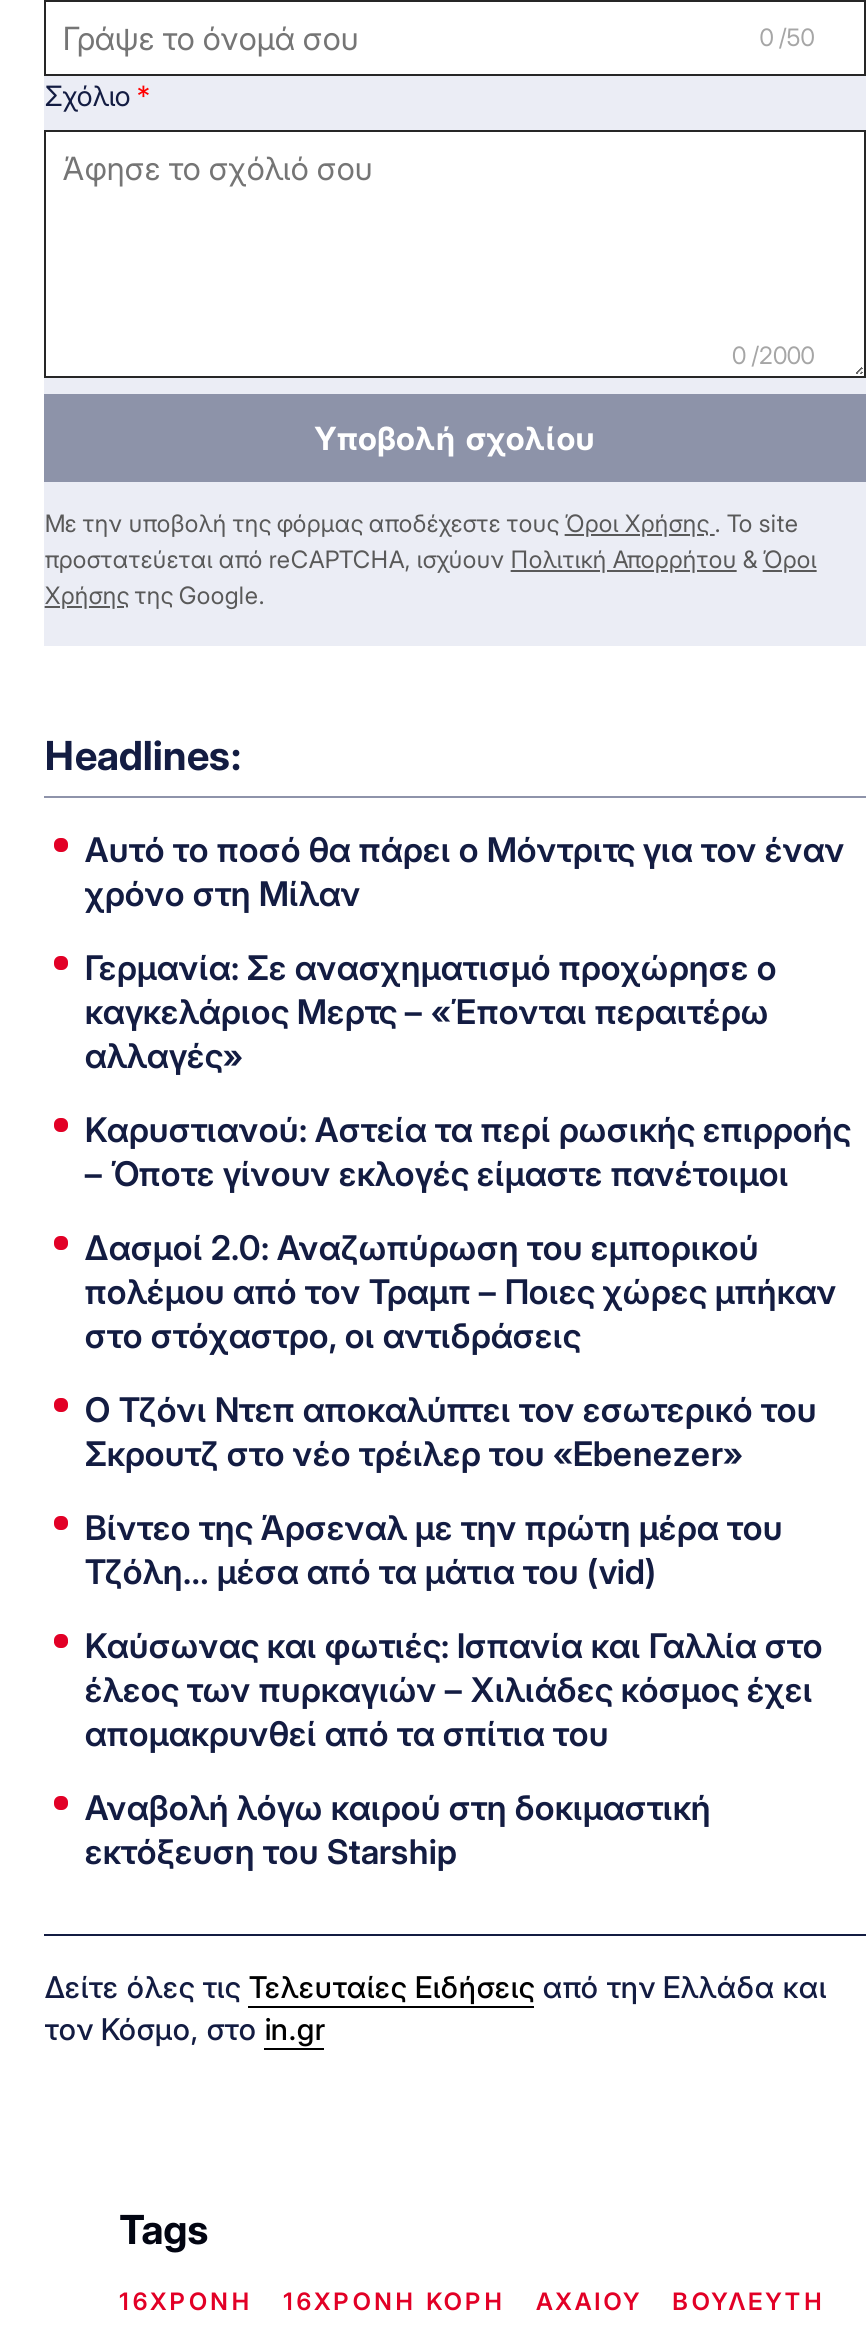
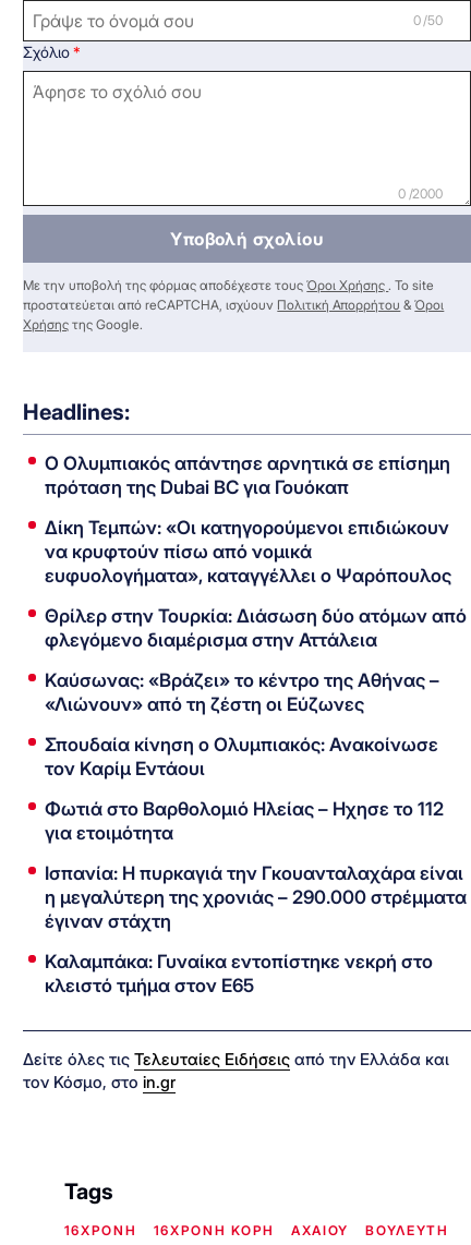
- Αυτό το ποσό θα πάρει ο Μόντριτς για τον έναν
- χρόνο στη Μίλαν
+ Ο Ολυμπιακός απάντησε αρνητικά σε επίσημη
+ πρόταση της Dubai BC για Γουόκαπ

- Γερμανία: Σε ανασχηματισμό προχώρησε ο
- καγκελάριος Μερτς – «Έπονται περαιτέρω
- αλλαγές»
+ Δίκη Τεμπών: «Οι κατηγορούμενοι επιδιώκουν
+ να κρυφτούν πίσω από νομικά
+ ευφυολογήματα», καταγγέλλει ο Ψαρόπουλος

- Καρυστιανού: Αστεία τα περί ρωσικής επιρροής
- – Όποτε γίνουν εκλογές είμαστε πανέτοιμοι
+ Θρίλερ στην Τουρκία: Διάσωση δύο ατόμων από
+ φλεγόμενο διαμέρισμα στην Αττάλεια

- Δασμοί 2.0: Αναζωπύρωση του εμπορικού
- πολέμου από τον Τραμπ – Ποιες χώρες μπήκαν
- στο στόχαστρο, οι αντιδράσεις
+ Καύσωνας: «Βράζει» το κέντρο της Αθήνας –
+ «Λιώνουν» από τη ζέστη οι Εύζωνες

- Ο Τζόνι Ντεπ αποκαλύπτει τον εσωτερικό του
- Σκρουτζ στο νέο τρέιλερ του «Ebenezer»
+ Σπουδαία κίνηση ο Ολυμπιακός: Ανακοίνωσε
+ τον Καρίμ Εντάουι

- Βίντεο της Άρσεναλ με την πρώτη μέρα του
- Τζόλη… μέσα από τα μάτια του (vid)
+ Φωτιά στο Βαρθολομιό Ηλείας – Ηχησε το 112
+ για ετοιμότητα

- Καύσωνας και φωτιές: Ισπανία και Γαλλία στο
- έλεος των πυρκαγιών – Χιλιάδες κόσμος έχει
- απομακρυνθεί από τα σπίτια του
+ Ισπανία: Η πυρκαγιά την Γκουανταλαχάρα είναι
+ η μεγαλύτερη της χρονιάς – 290.000 στρέμματα
+ έγιναν στάχτη

- Αναβολή λόγω καιρού στη δοκιμαστική
- εκτόξευση του Starship
+ Καλαμπάκα: Γυναίκα εντοπίστηκε νεκρή στο
+ κλειστό τμήμα στον Ε65
